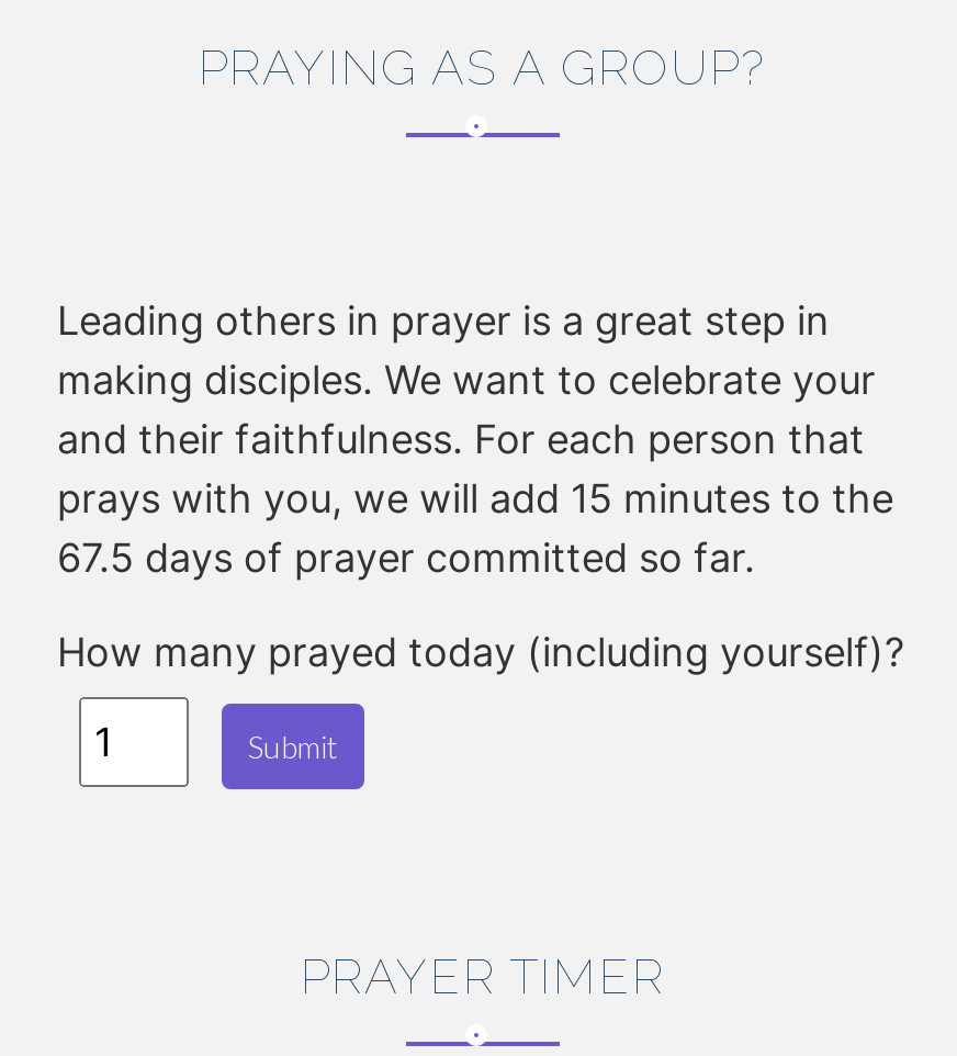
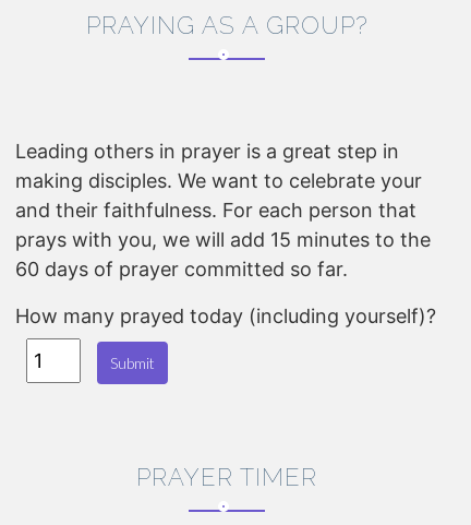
- 67.5 days of prayer committed so far.
+ 60 days of prayer committed so far.
